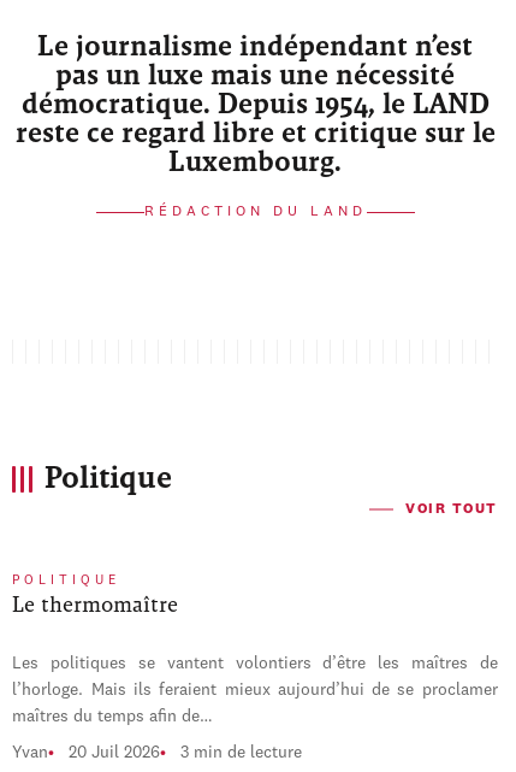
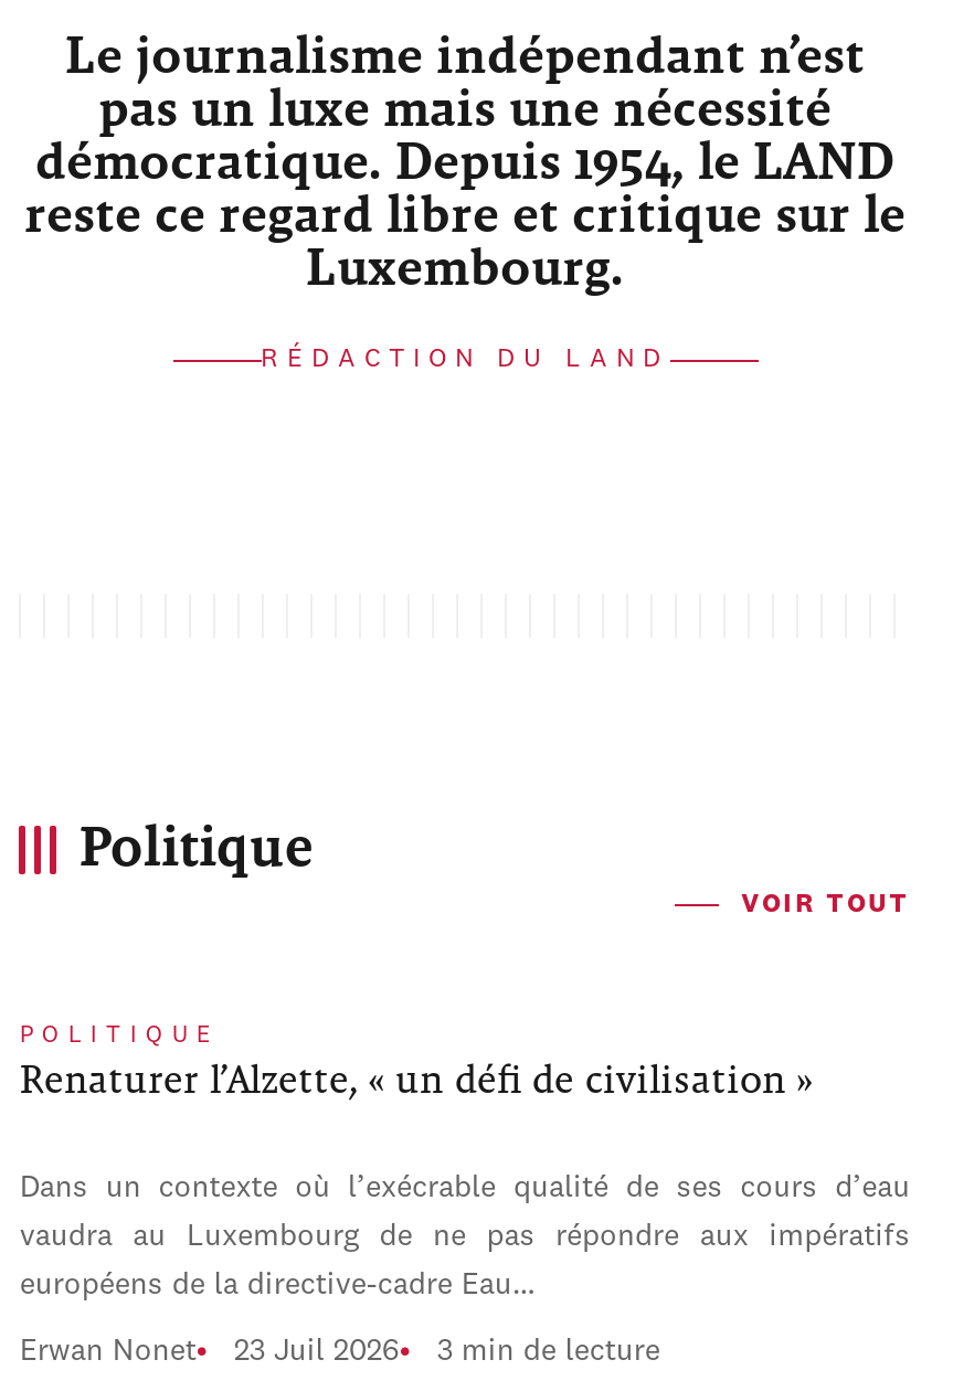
- Le thermomaître
+ Renaturer l’Alzette, « un défi de civilisation »

- Les politiques se vantent volontiers d’être les maîtres de
+ Dans un contexte où l’exécrable qualité de ses cours d’eau

- l’horloge. Mais ils feraient mieux aujourd’hui de se proclamer
+ vaudra au Luxembourg de ne pas répondre aux impératifs

- maîtres du temps afin de…
+ européens de la directive-cadre Eau…

- Yvan
- 20 Juil 2026
+ Erwan Nonet
+ 23 Juil 2026
